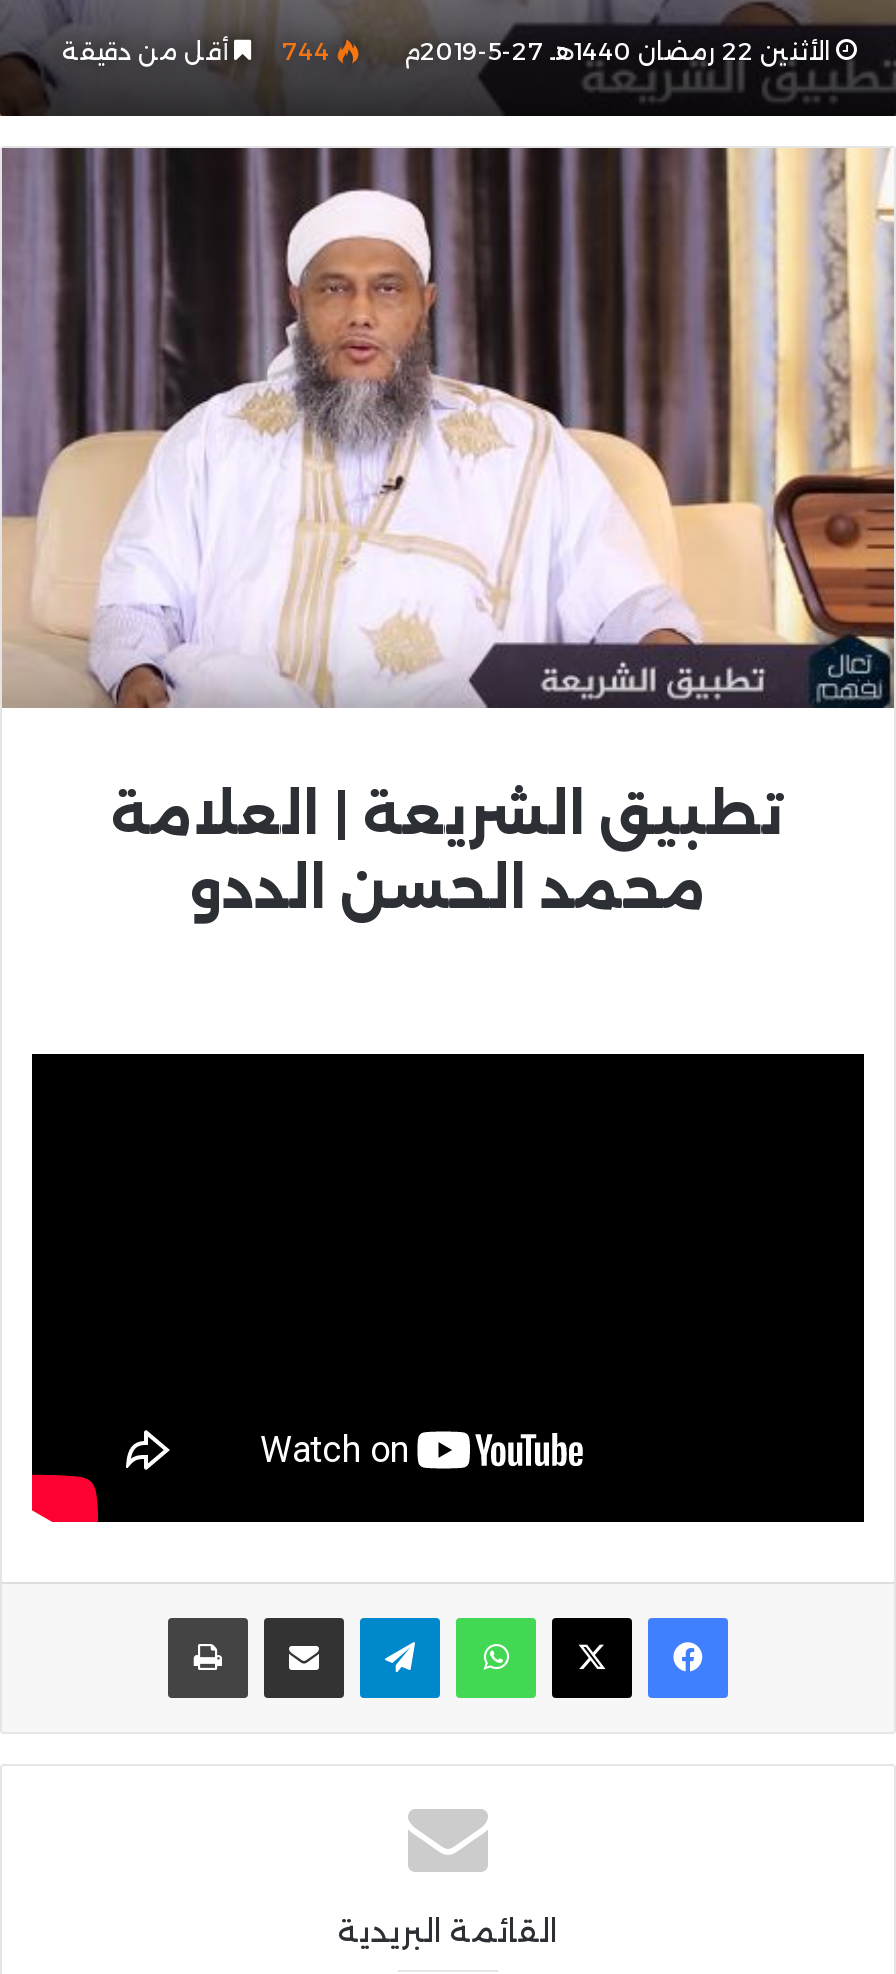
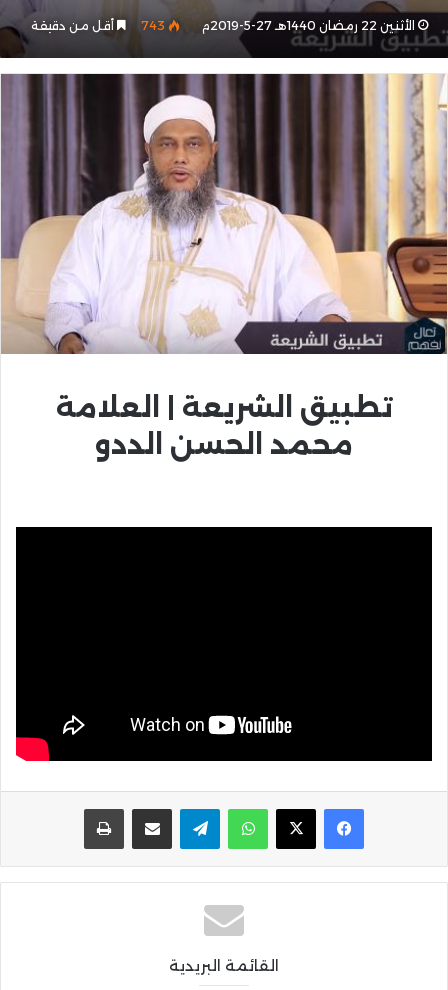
- 744 أقل من دقيقة
+ 743 أقل من دقيقة
